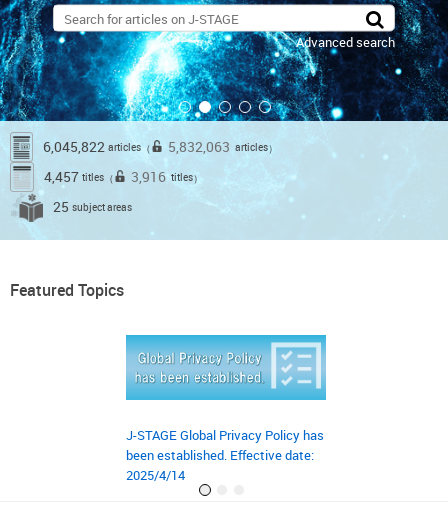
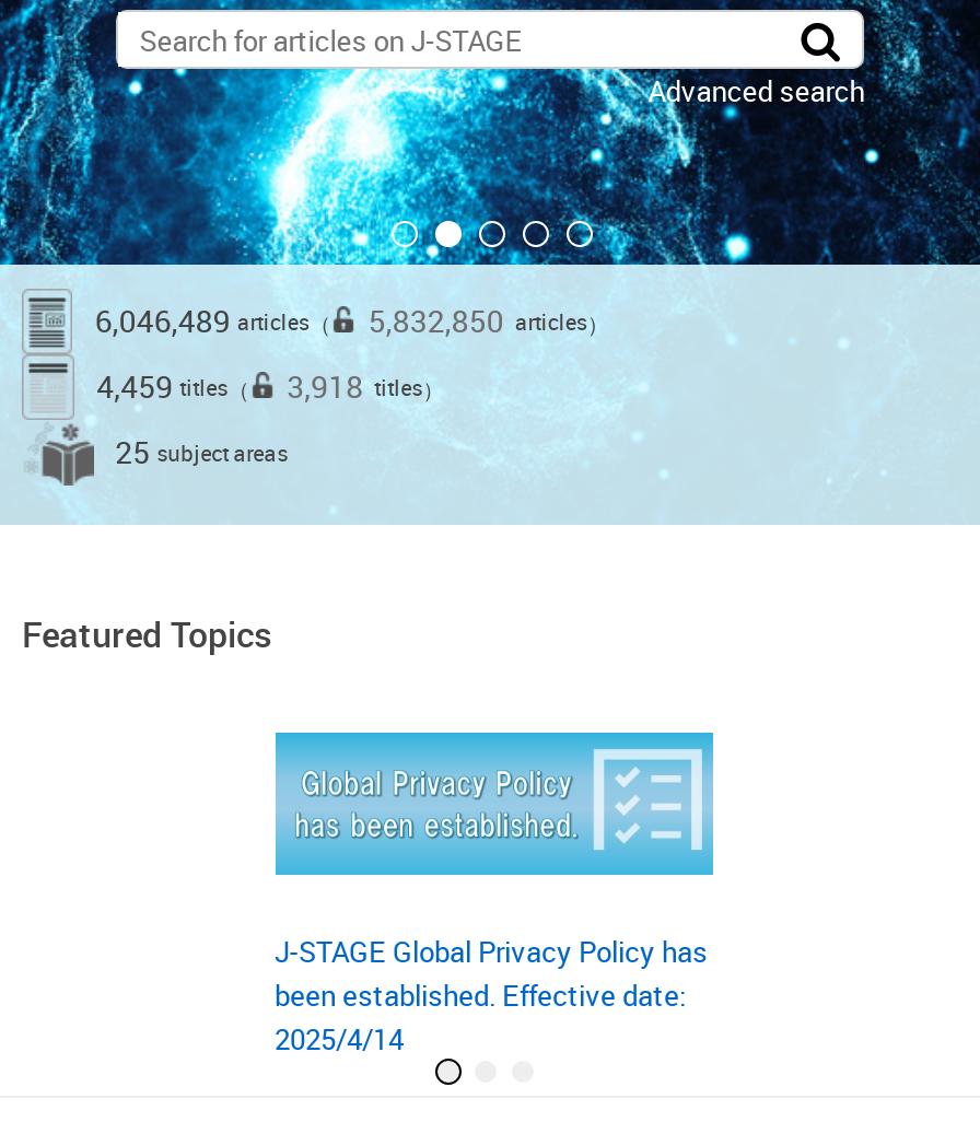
- 6,045,822 articles（
+ 6,046,489 articles（

- 5,832,063 articles）
+ 5,832,850 articles）

- 4,457 titles（
+ 4,459 titles（

- 3,916 titles）
+ 3,918 titles）
